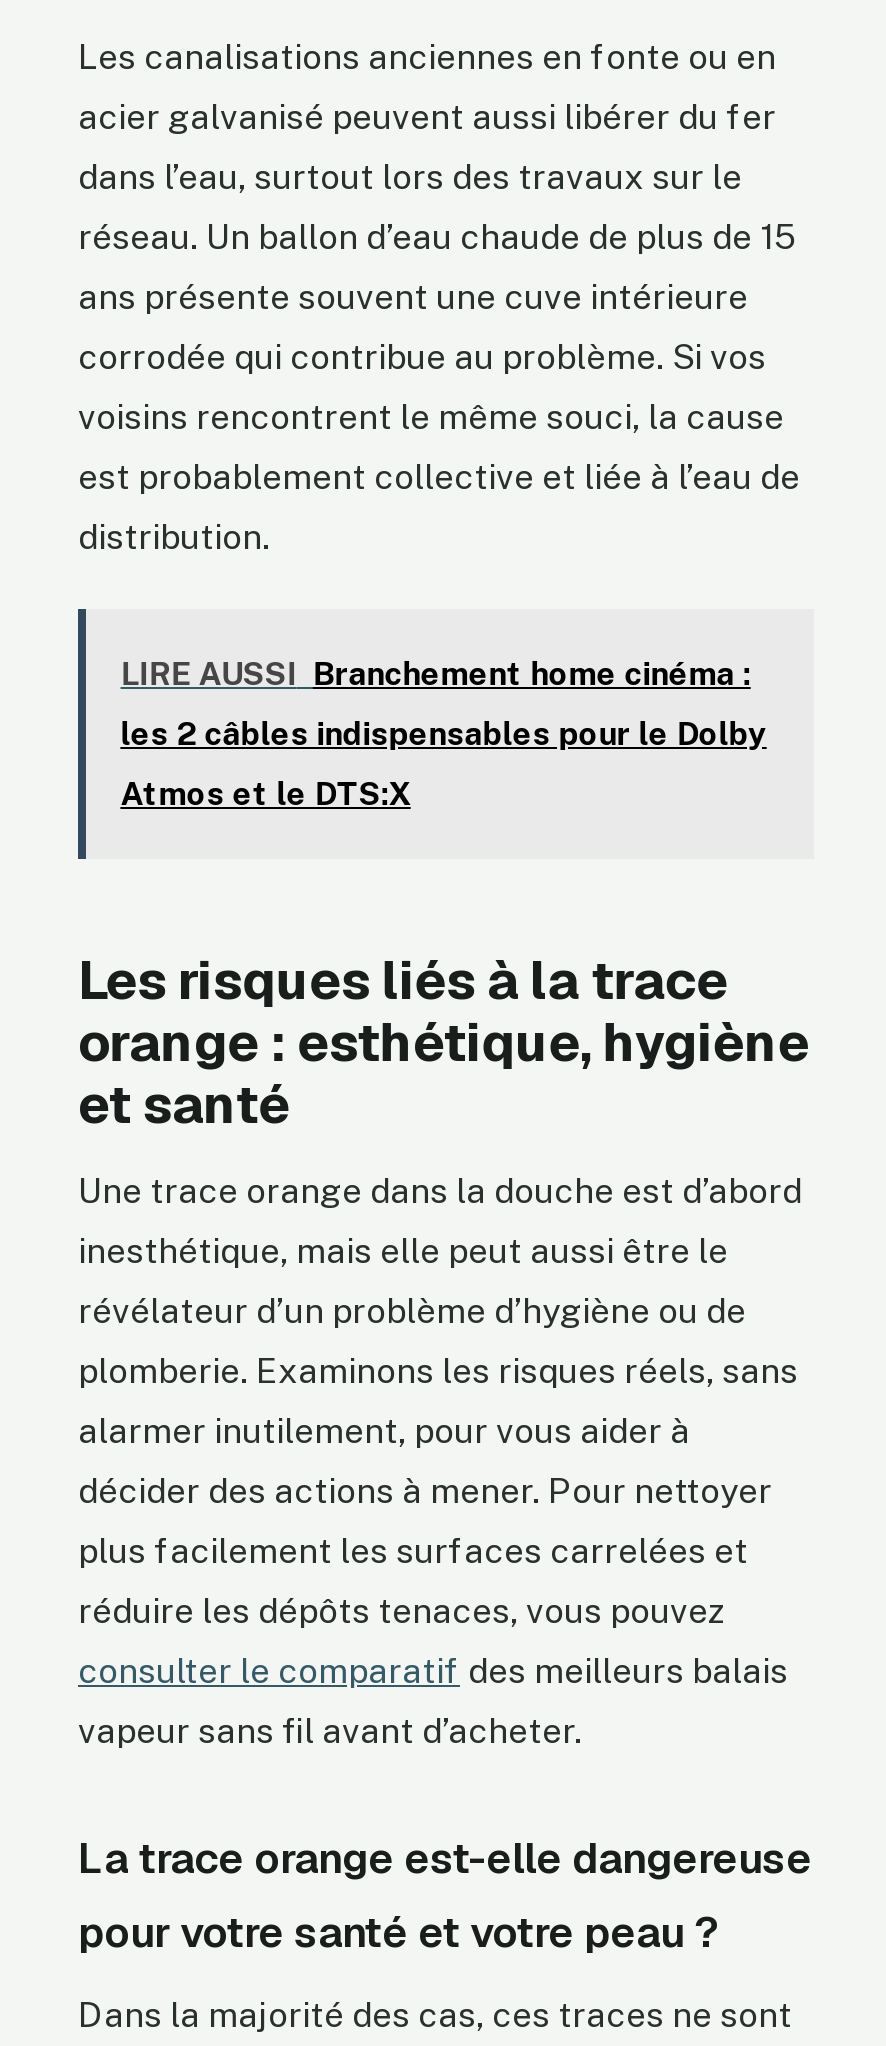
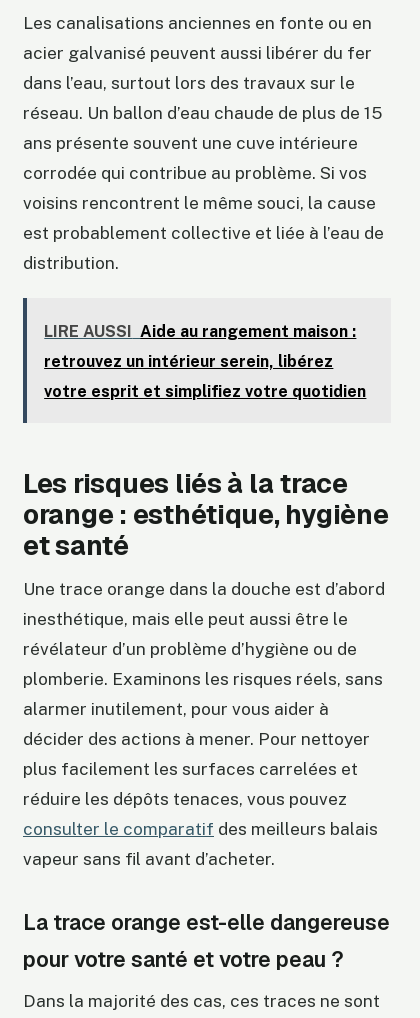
- LIRE AUSSI Branchement home cinéma :
+ LIRE AUSSI Aide au rangement maison :

- les 2 câbles indispensables pour le Dolby
+ retrouvez un intérieur serein, libérez

- Atmos et le DTS:X
+ votre esprit et simplifiez votre quotidien
